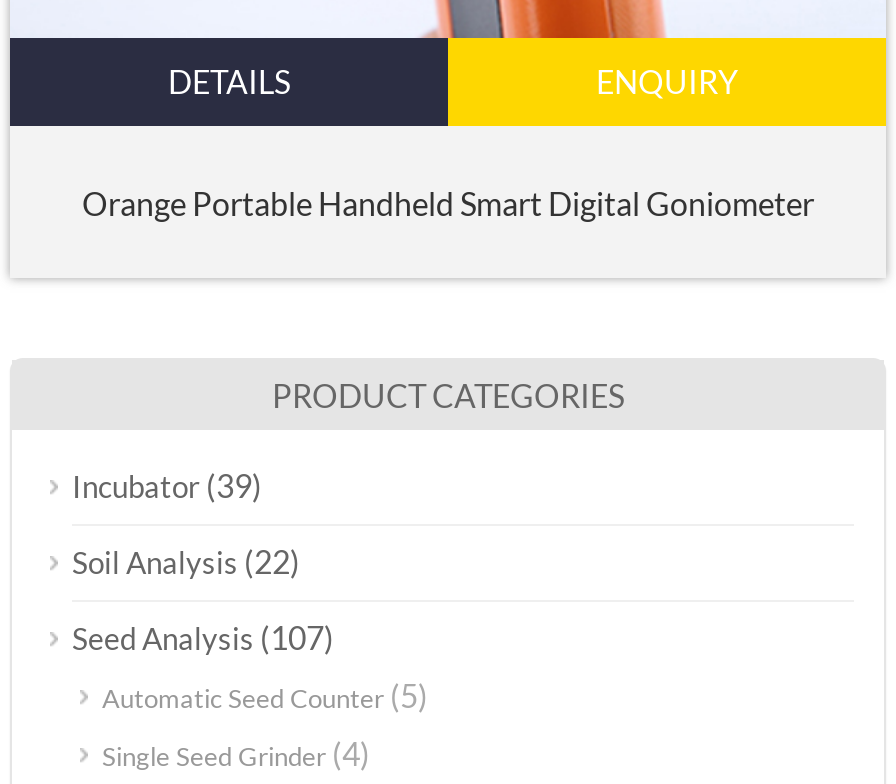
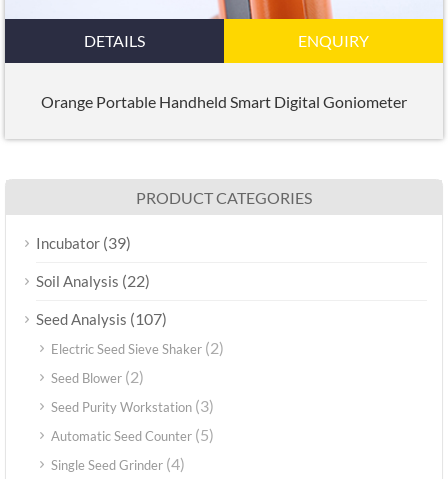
+ Electric Seed Sieve Shaker (2)
+ Seed Blower (2)
+ Seed Purity Workstation (3)
